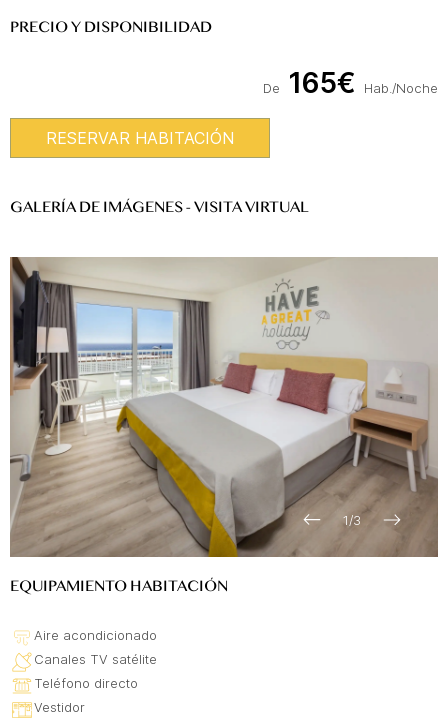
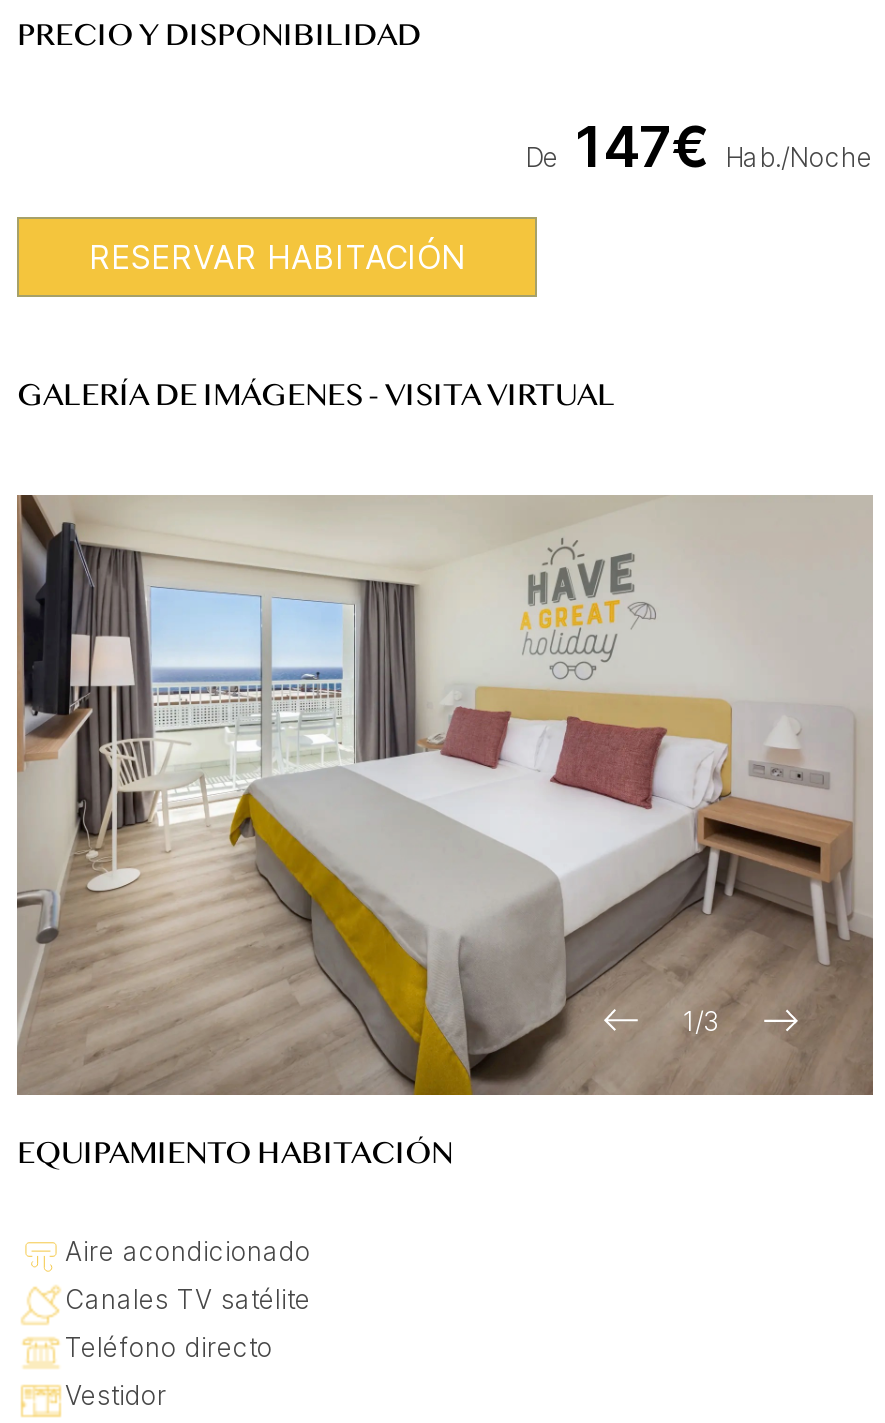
- De 165€ Hab./Noche
+ De 147€ Hab./Noche
